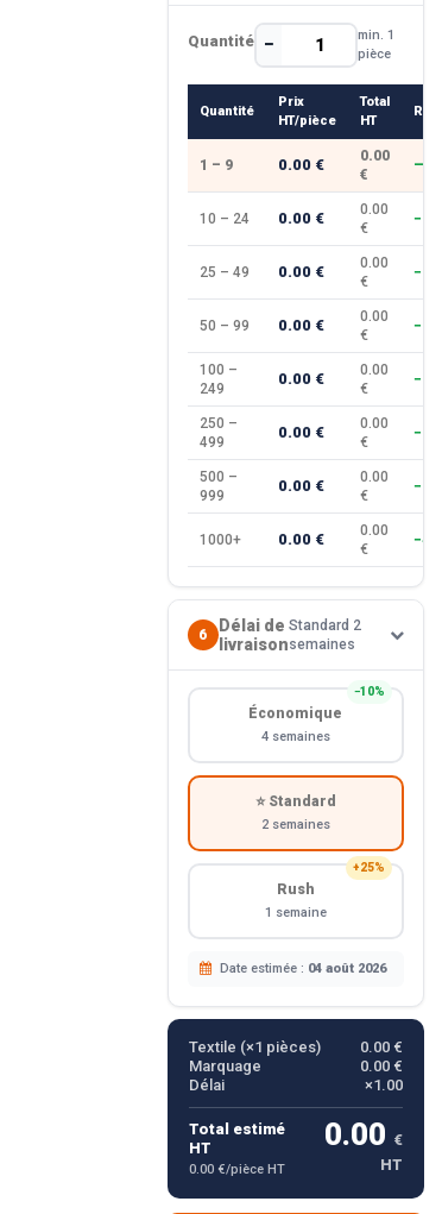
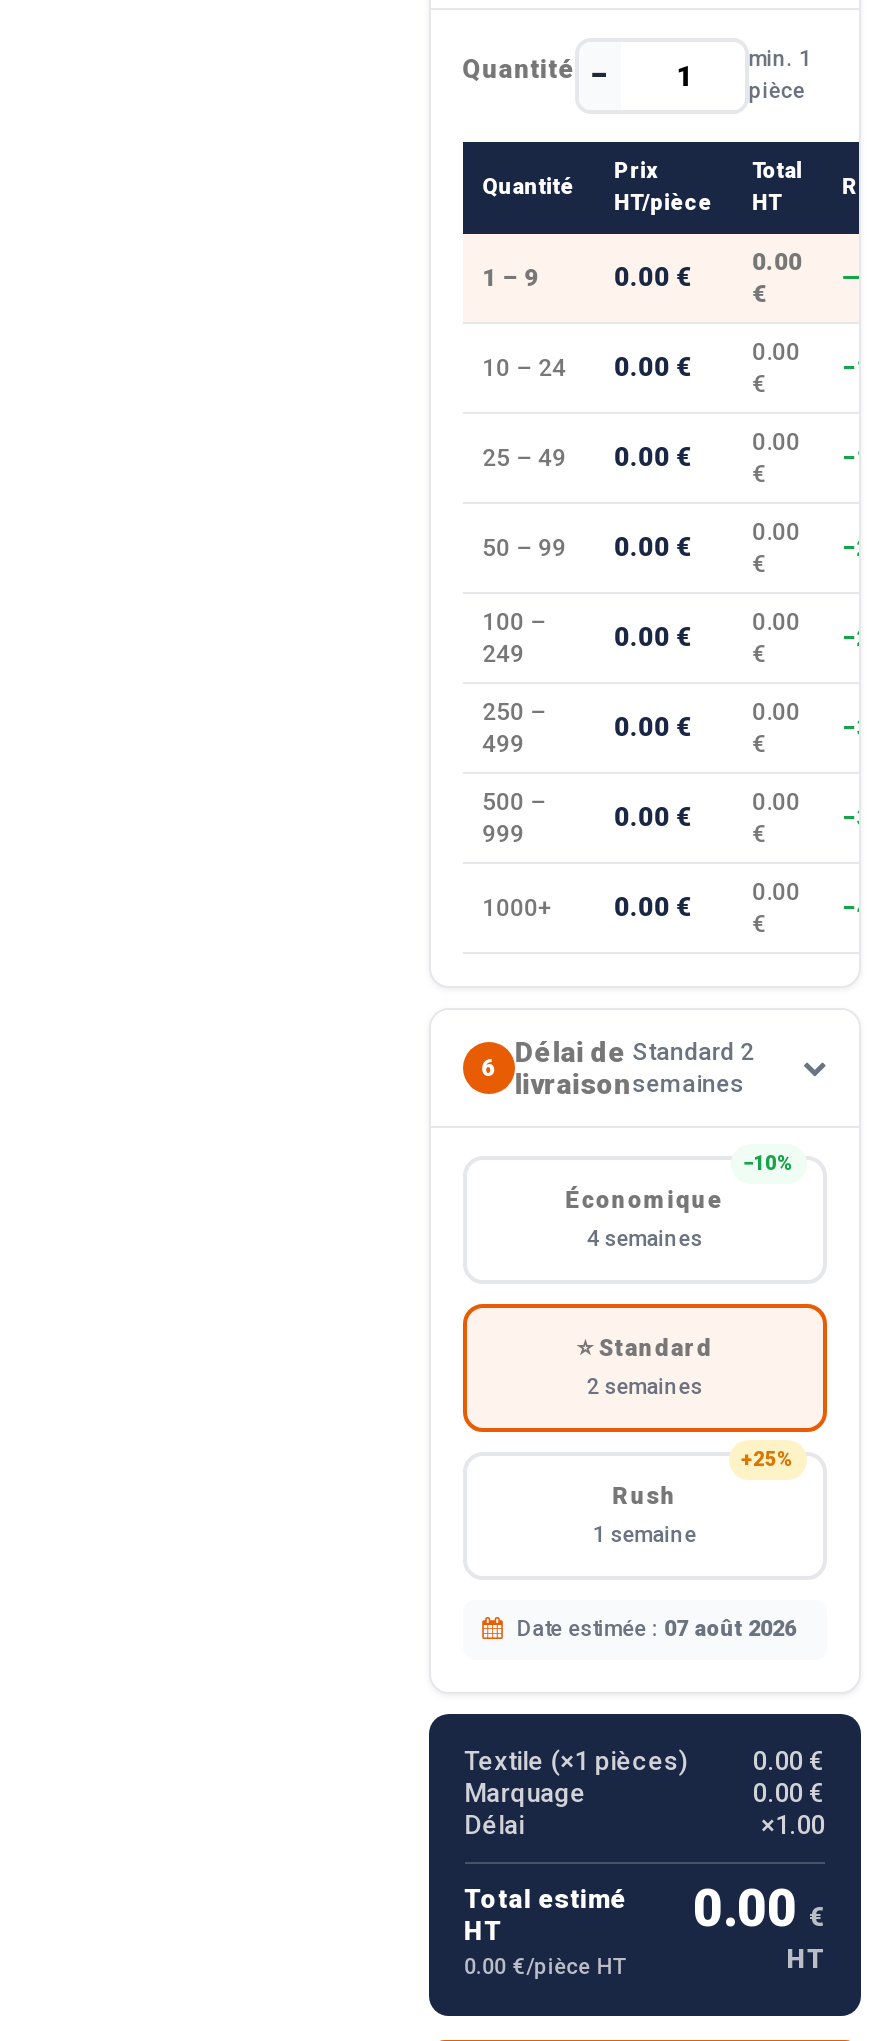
- Date estimée : 04 août 2026
+ Date estimée : 07 août 2026
